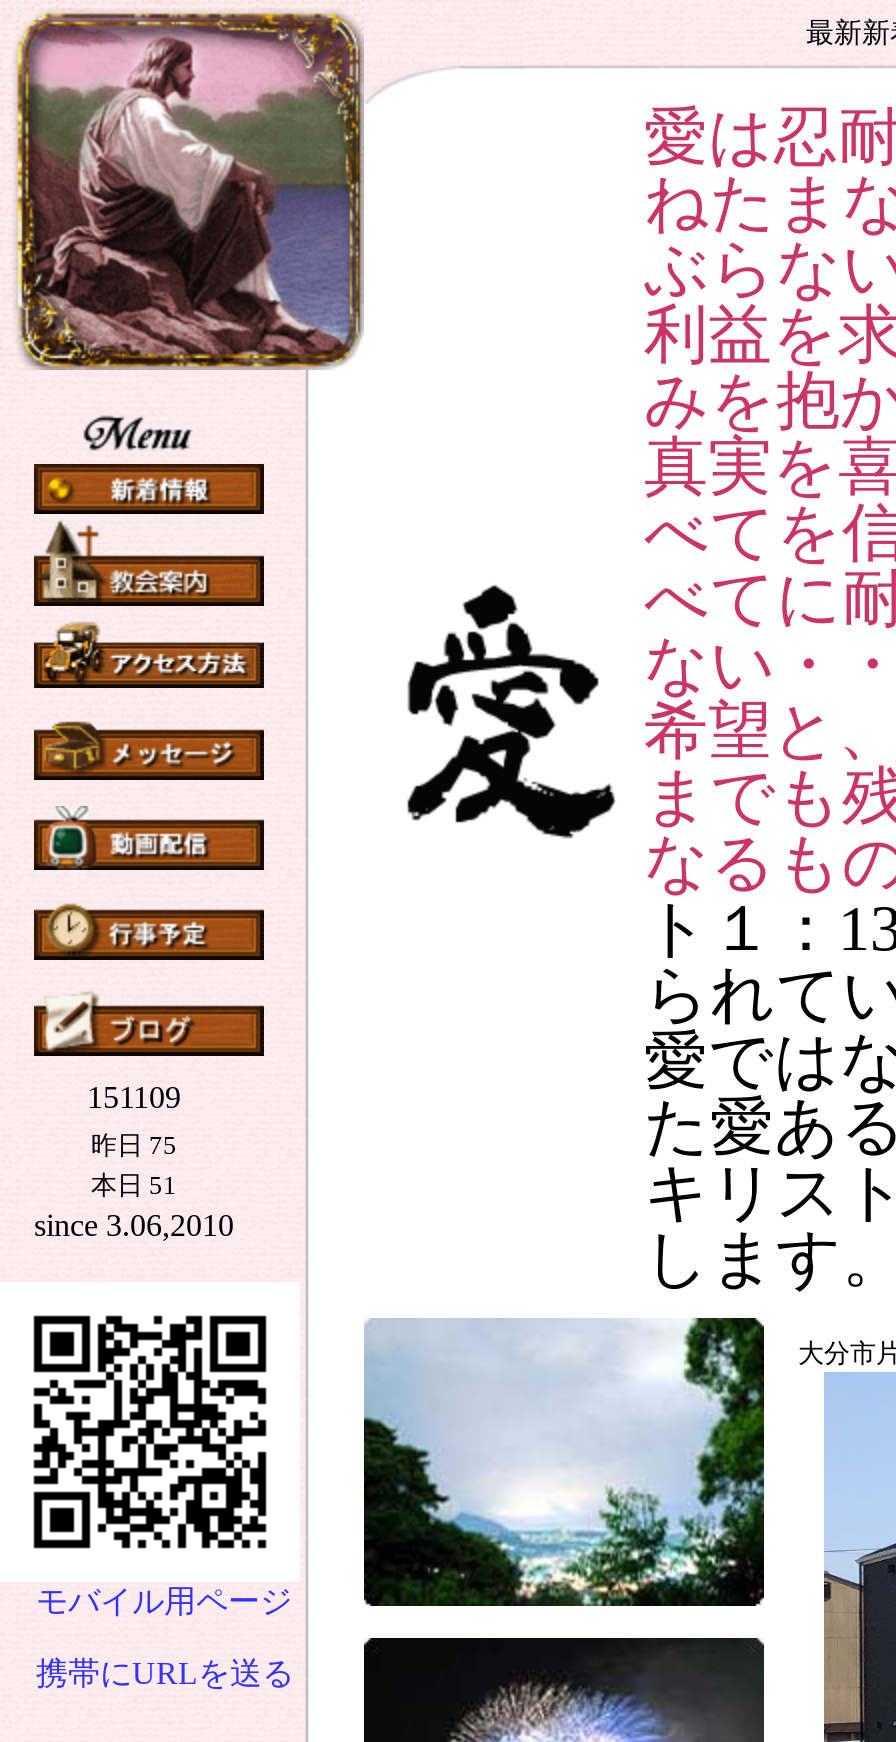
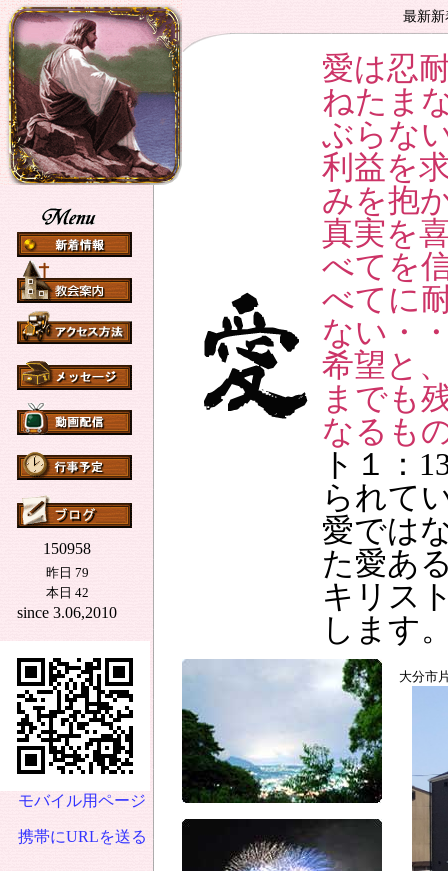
- 151109
+ 150958

- 昨日 75
+ 昨日 79

- 本日 51
+ 本日 42
